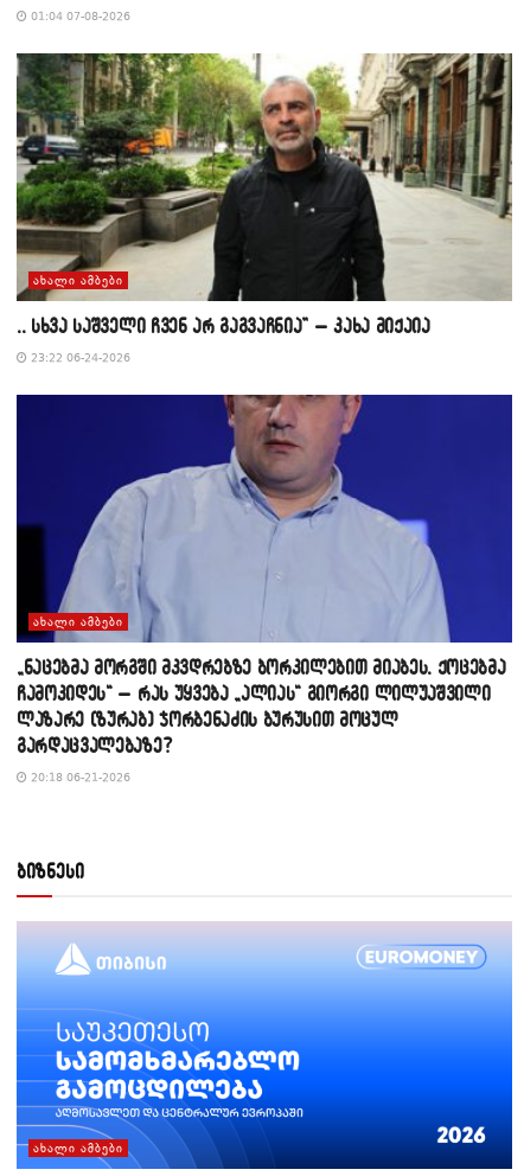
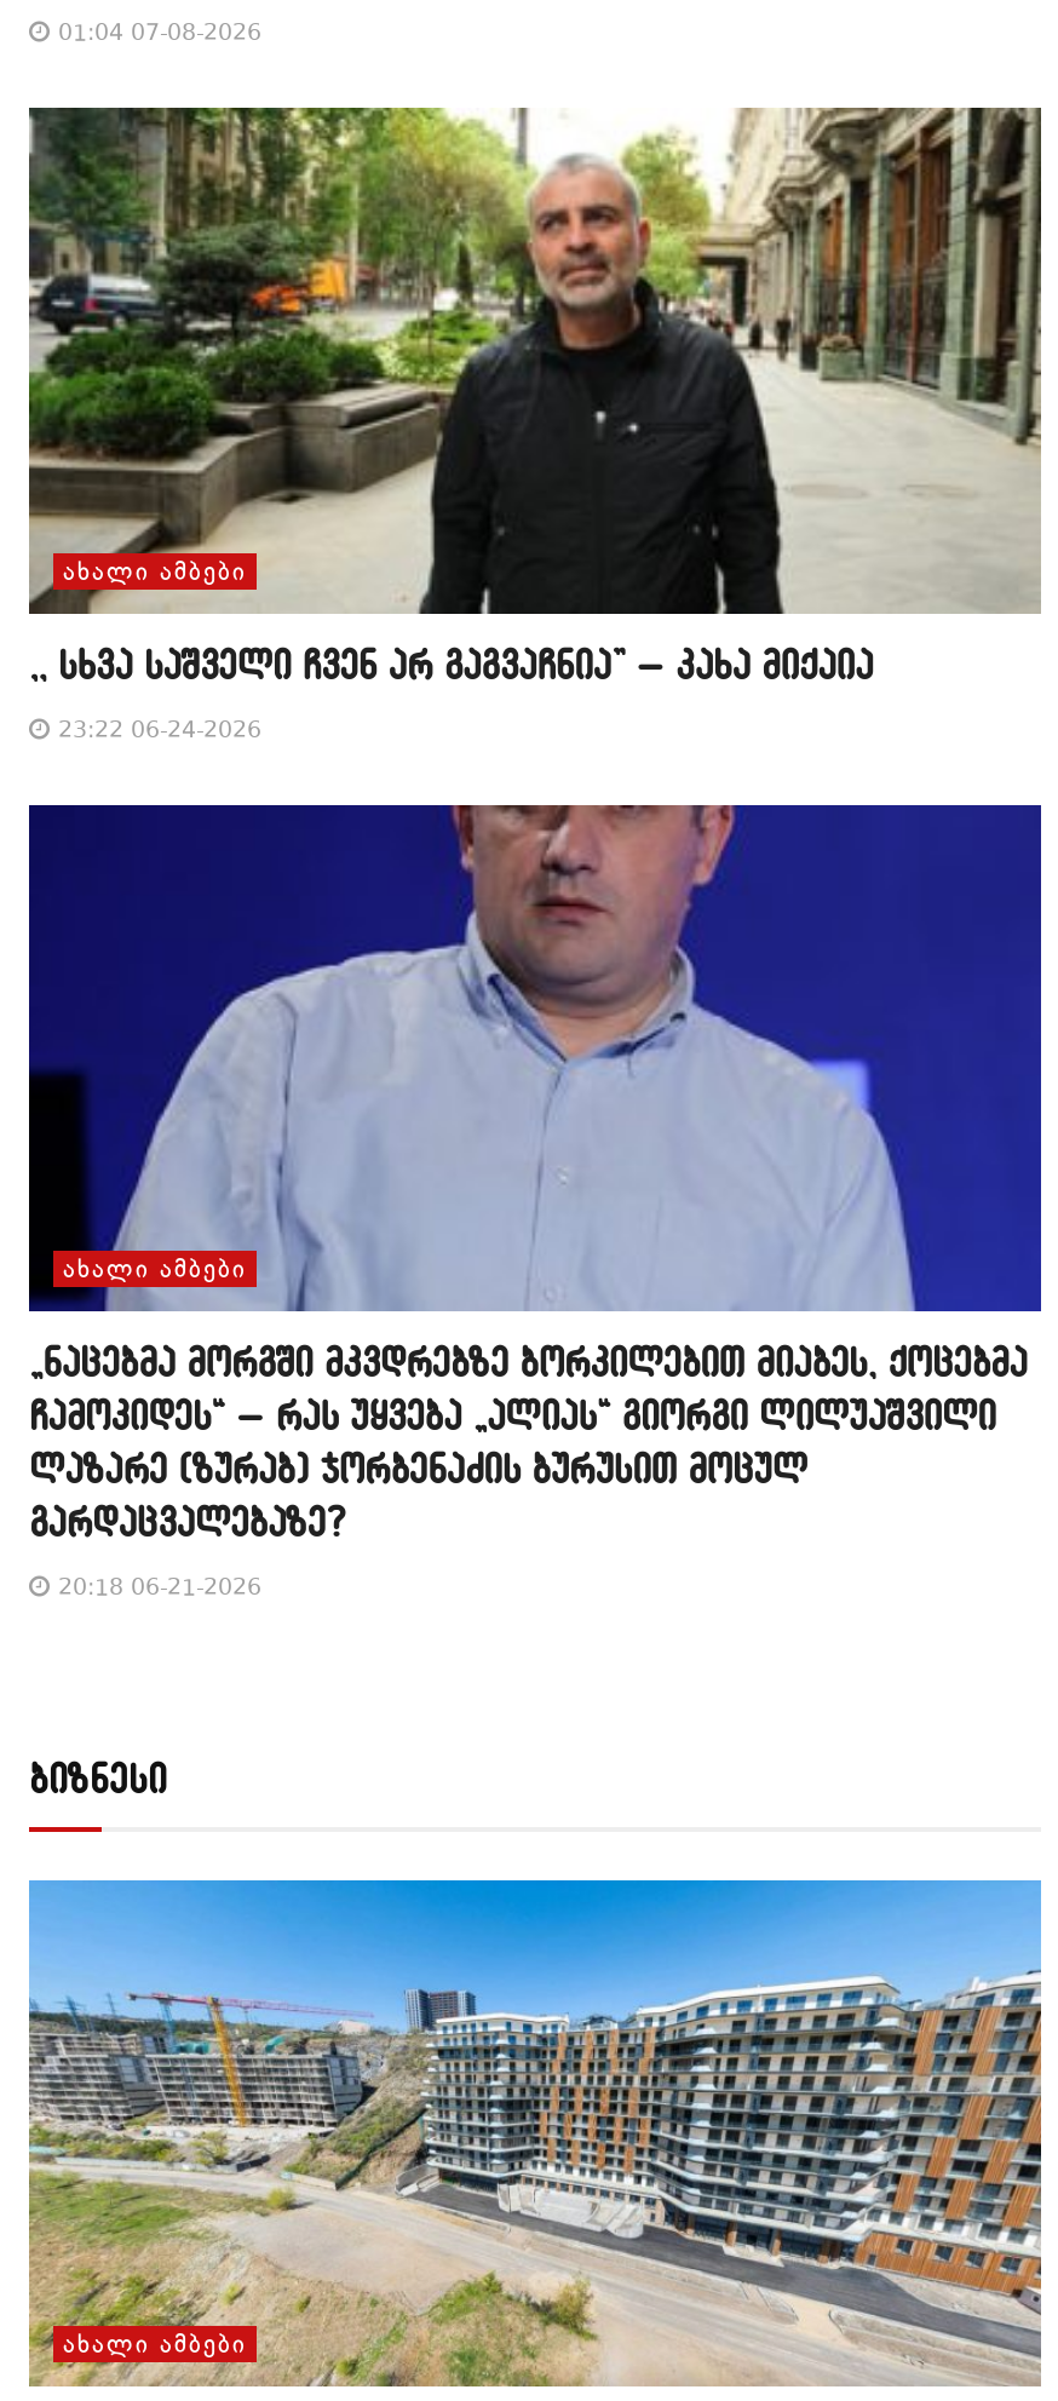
- [image]
+ [image]
